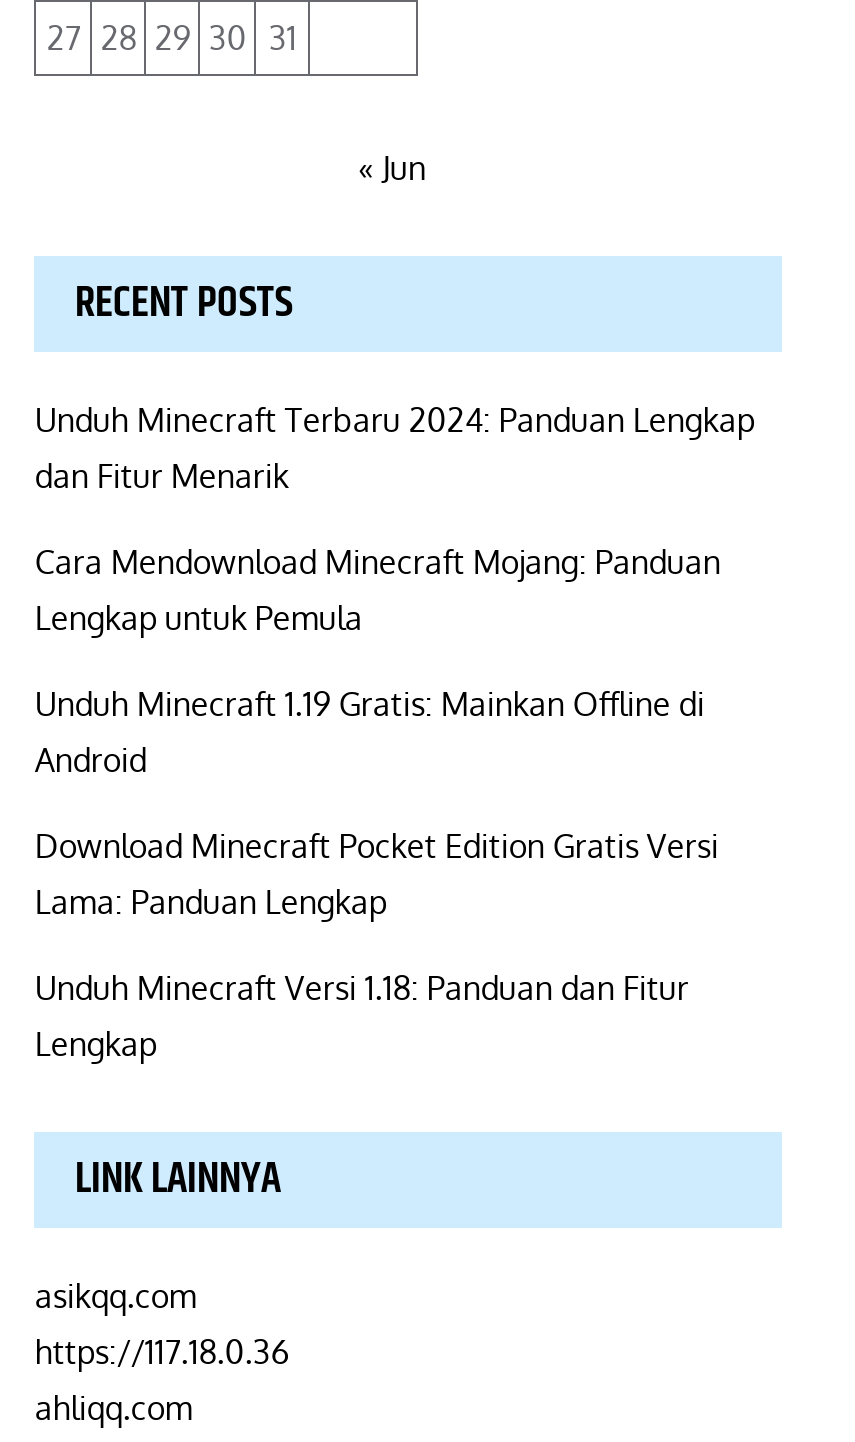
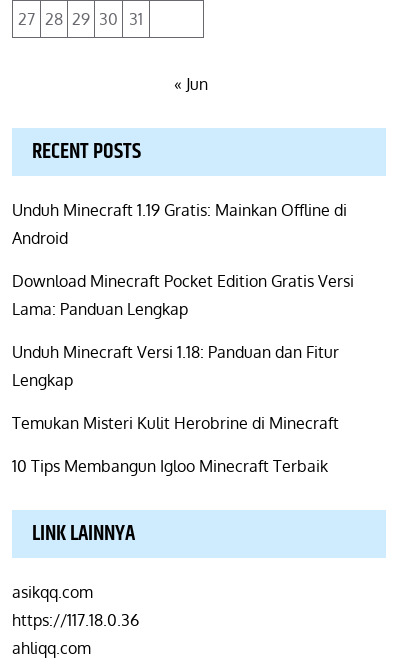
- Unduh Minecraft Terbaru 2024: Panduan Lengkap
- dan Fitur Menarik
- Cara Mendownload Minecraft Mojang: Panduan
- Lengkap untuk Pemula

moved up: Unduh Minecraft 1.19 Gratis: Mainkan Offline di | Android | Download Minecraft Pocket Edition Gratis Versi | Lama: Panduan Lengkap | Unduh Minecraft Versi 1.18: Panduan dan Fitur | Lengkap

+ Temukan Misteri Kulit Herobrine di Minecraft
+ 10 Tips Membangun Igloo Minecraft Terbaik
